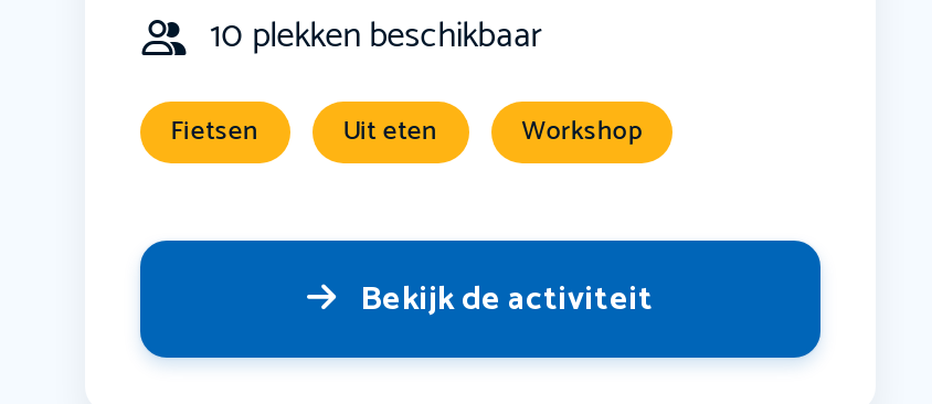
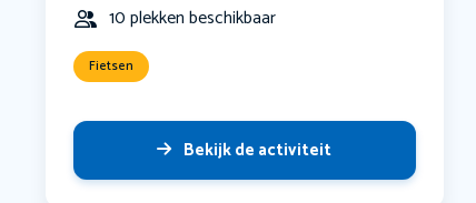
- Uit eten
- Workshop
